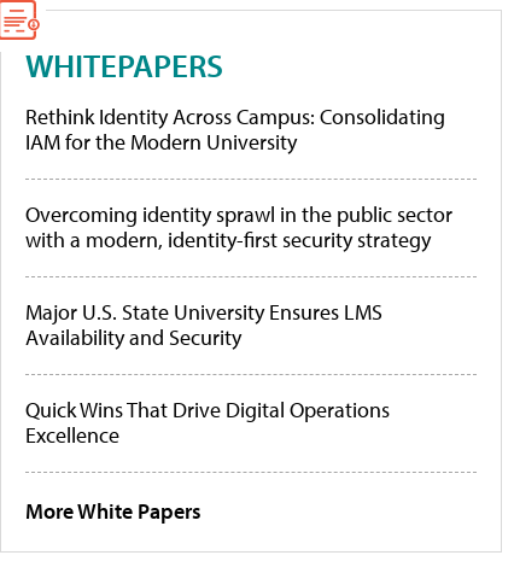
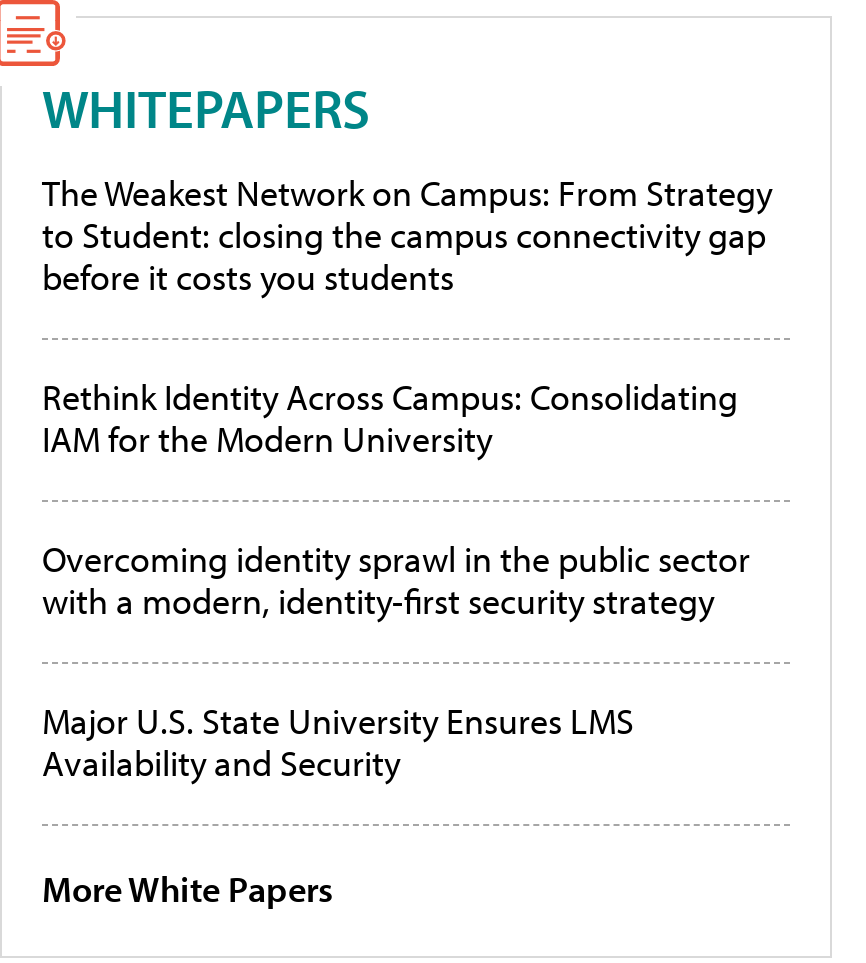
+ The Weakest Network on Campus: From Strategy
+ to Student: closing the campus connectivity gap
+ before it costs you students

moved down: Rethink Identity Across Campus: Consolidating | IAM for the Modern University | Overcoming identity sprawl in the public sector | with a modern, identity-first security strategy | Major U.S. State University Ensures LMS | Availability and Security

- Quick Wins That Drive Digital Operations
- Excellence
